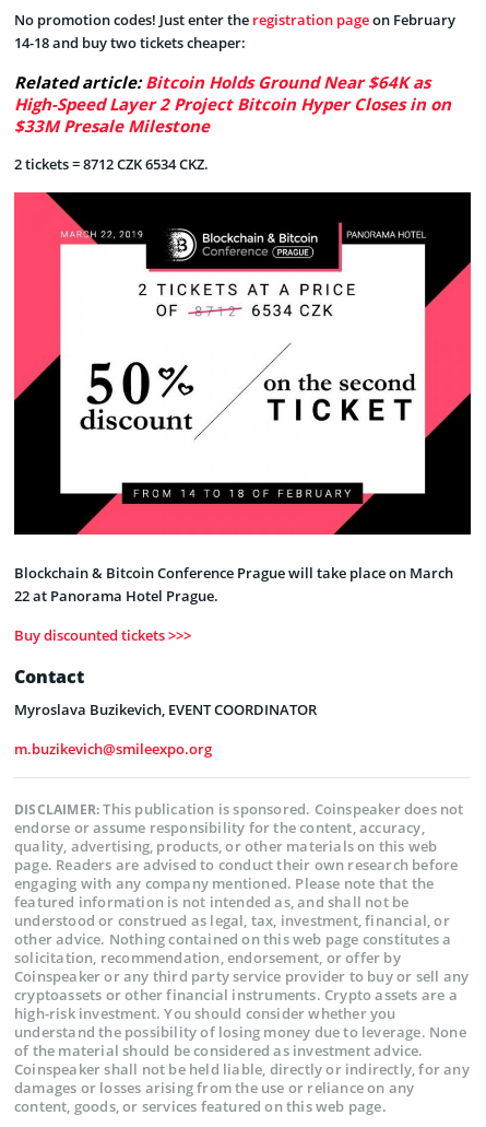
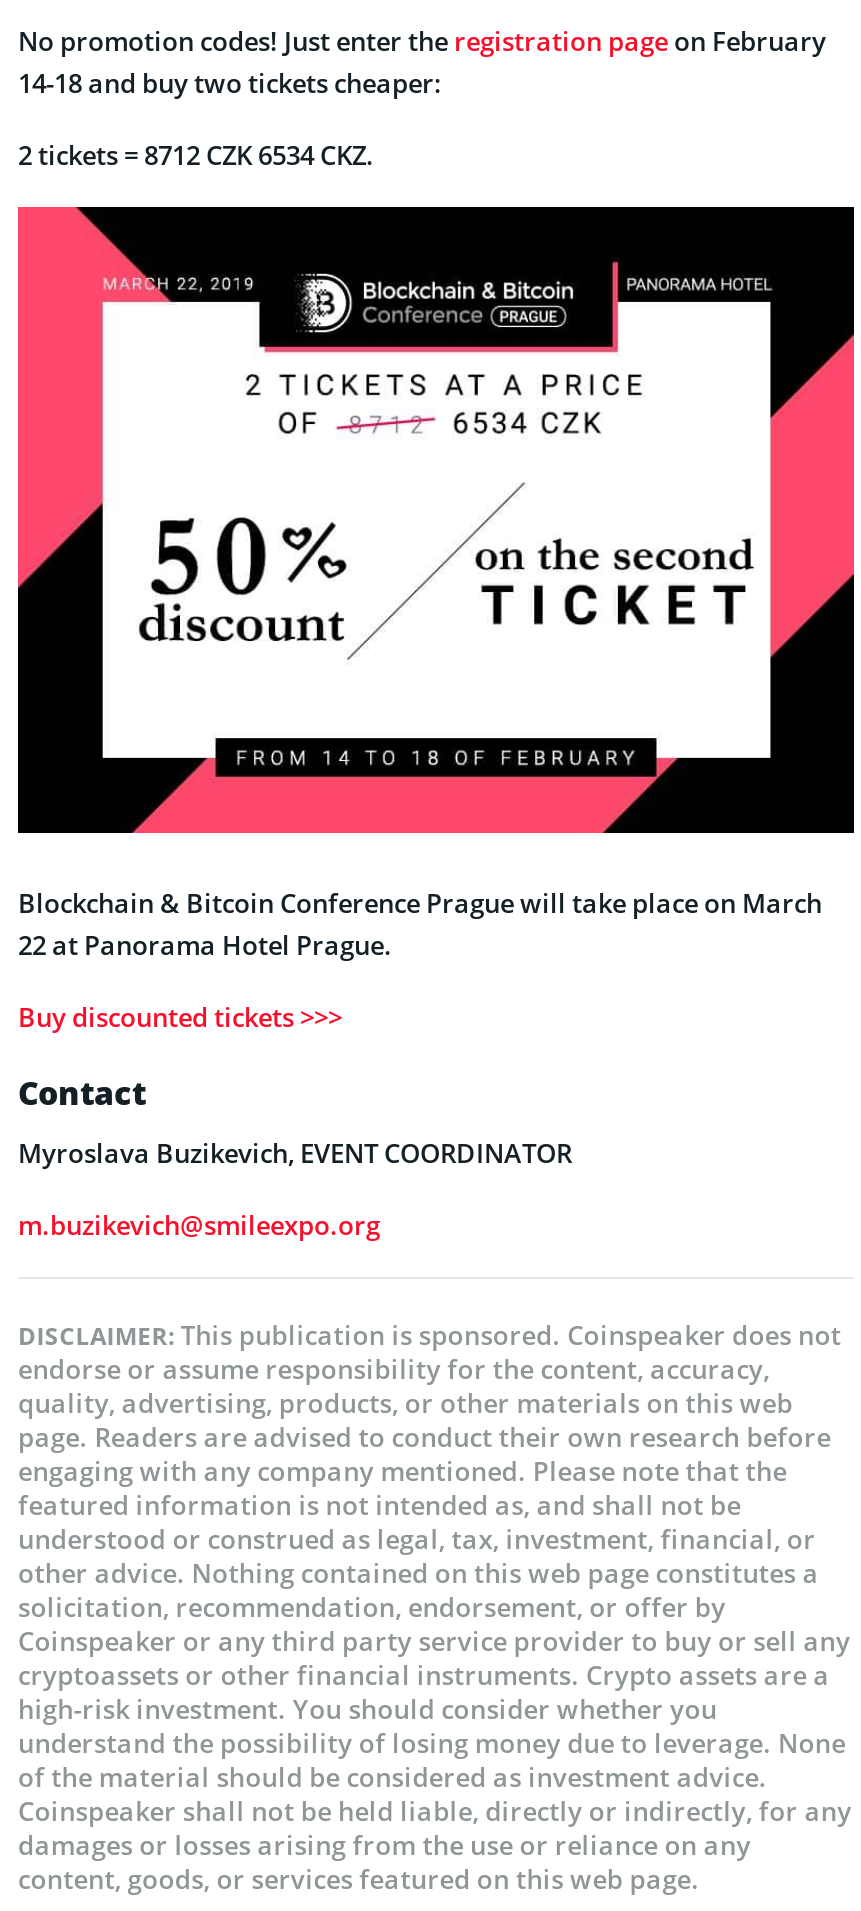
- Related article: Bitcoin Holds Ground Near $64K as
- High-Speed Layer 2 Project Bitcoin Hyper Closes in on
- $33M Presale Milestone
